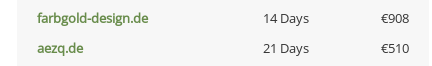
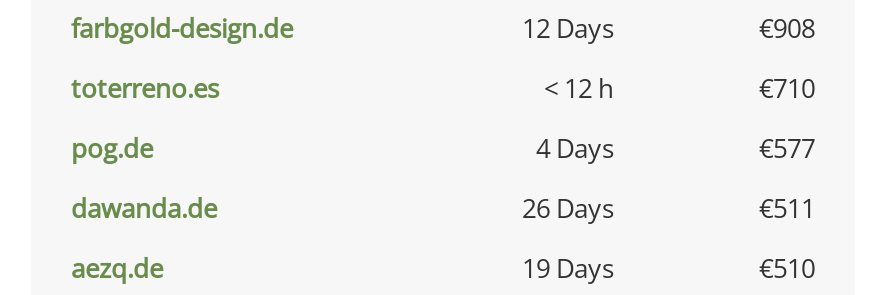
- 14 Days
+ 12 Days

+ toterreno.es
+ < 12 h
+ €710
+ pog.de
+ 4 Days
+ €577
+ dawanda.de
+ 26 Days
+ €511

- 21 Days
+ 19 Days
